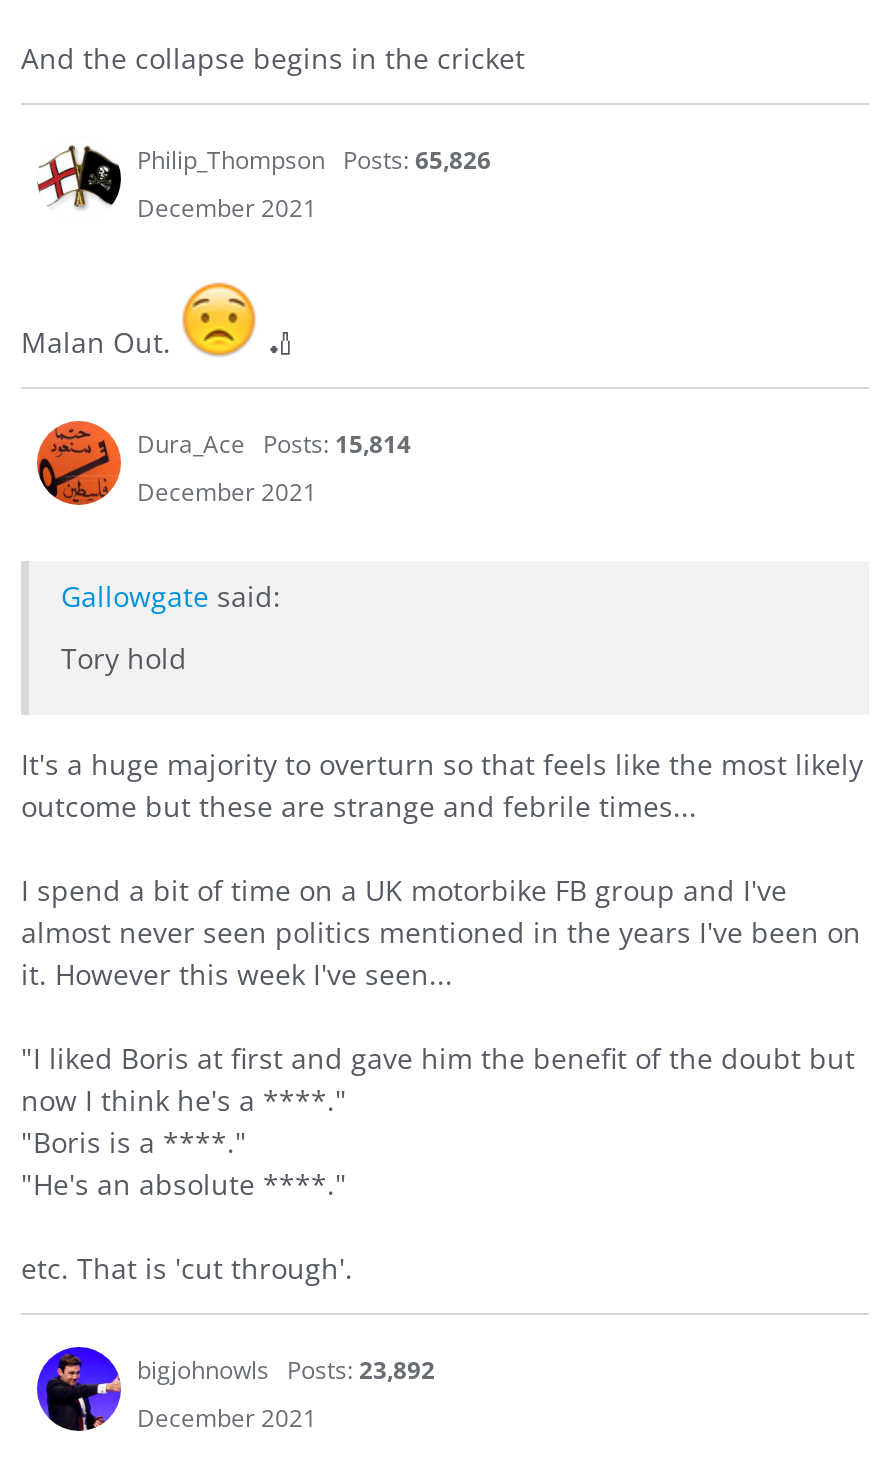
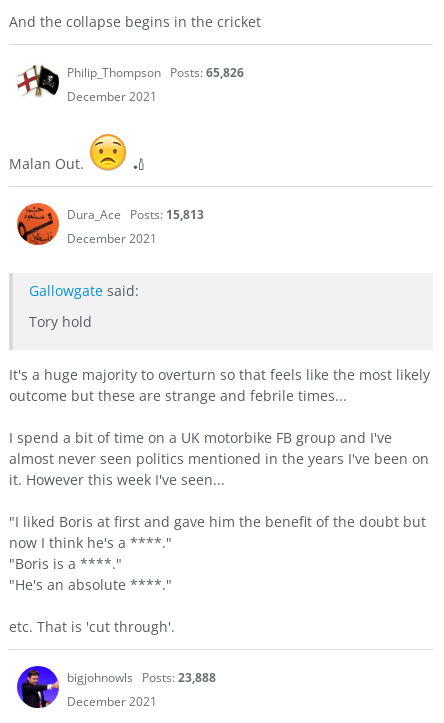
- Dura_Ace Posts: 15,814
+ Dura_Ace Posts: 15,813

- bigjohnowls Posts: 23,892
+ bigjohnowls Posts: 23,888
